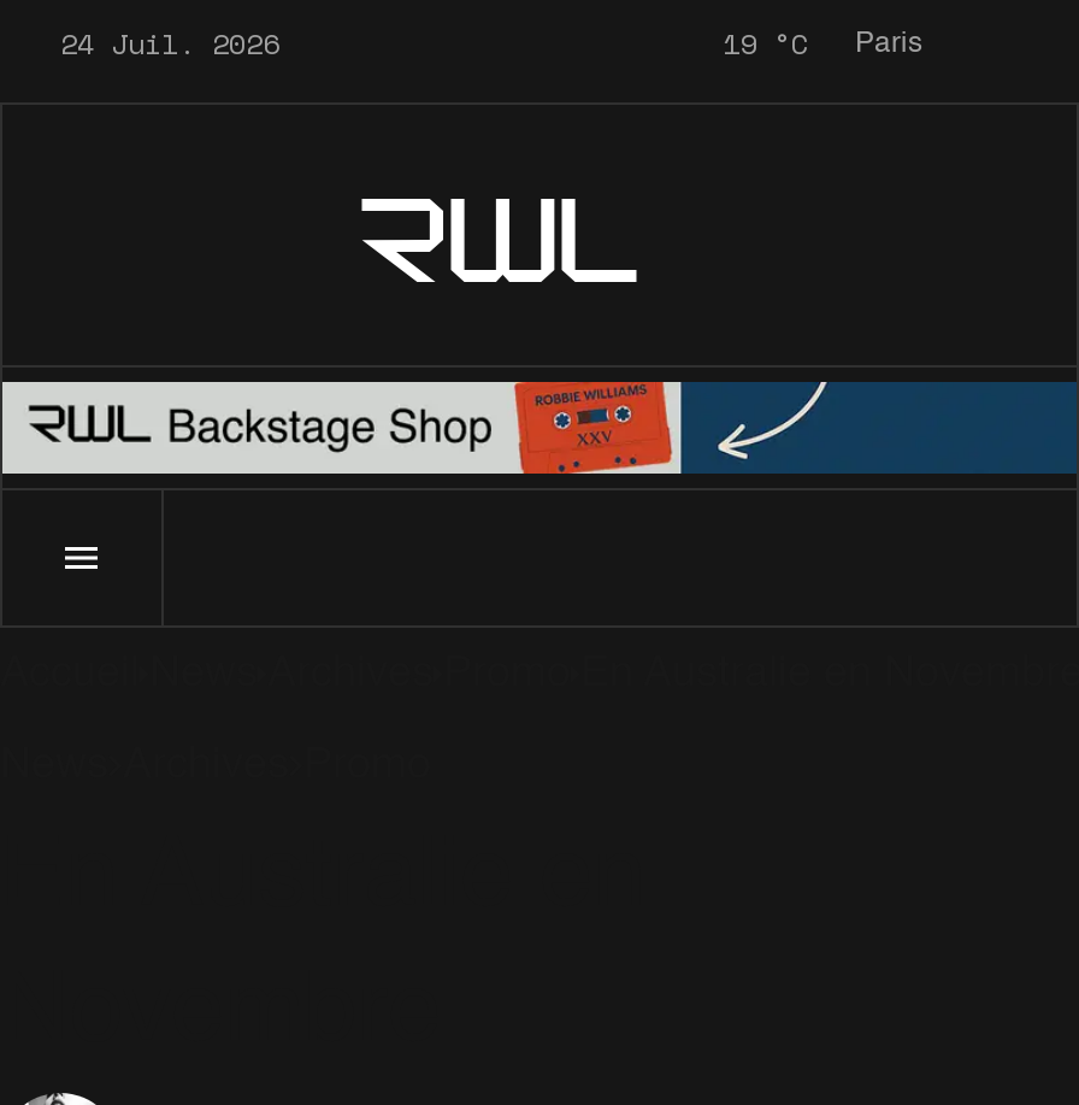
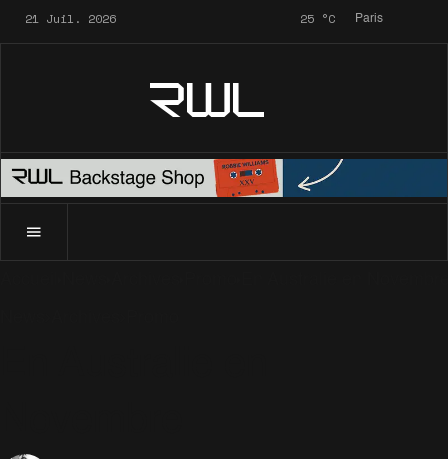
- 24 Juil. 2026
+ 21 Juil. 2026

- 19 °C Paris
+ 25 °C Paris
